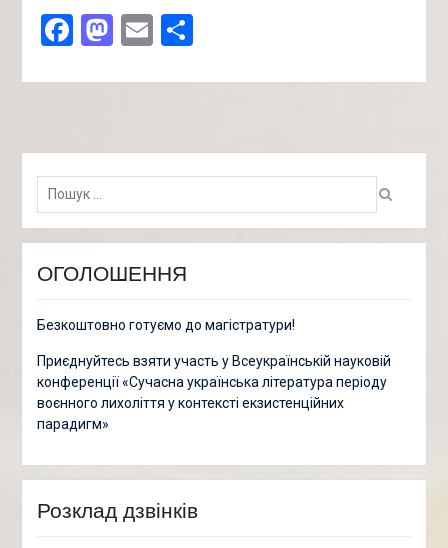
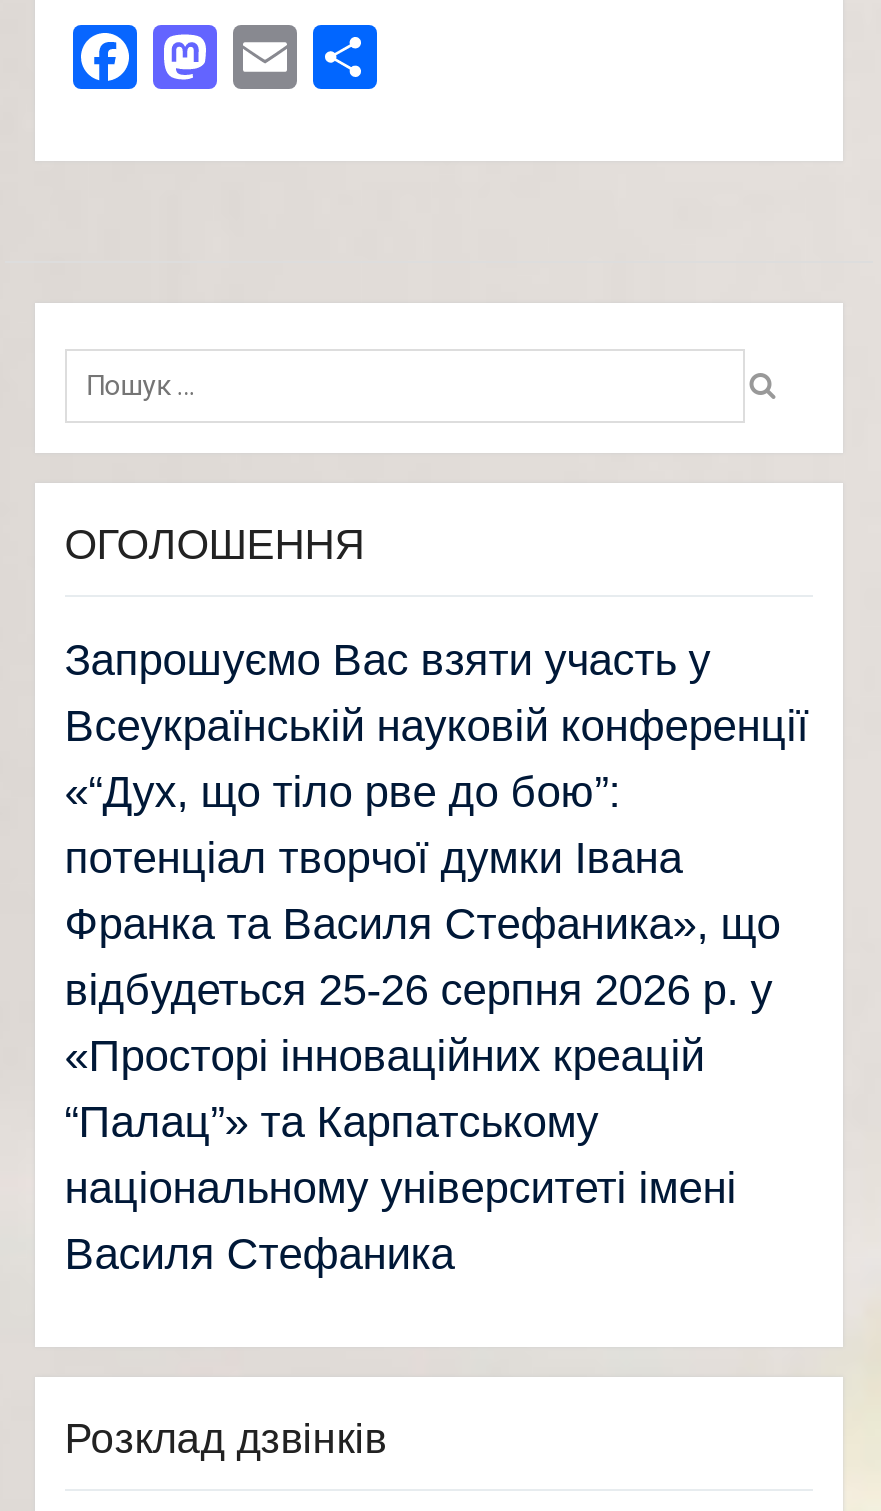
- Безкоштовно готуємо до магістратури!
- Приєднуйтесь взяти участь у Всеукраїнській науковій
- конференції «Сучасна українська література періоду
- воєнного лихоліття у контексті екзистенційних
- парадигм»
+ Запрошуємо Вас взяти участь у
+ Всеукраїнській науковій конференції
+ «“Дух, що тіло рве до бою”:
+ потенціал творчої думки Івана
+ Франка та Василя Стефаника», що
+ відбудеться 25-26 серпня 2026 р. у
+ «Просторі інноваційних креацій
+ “Палац”» та Карпатському
+ національному університеті імені
+ Василя Стефаника
